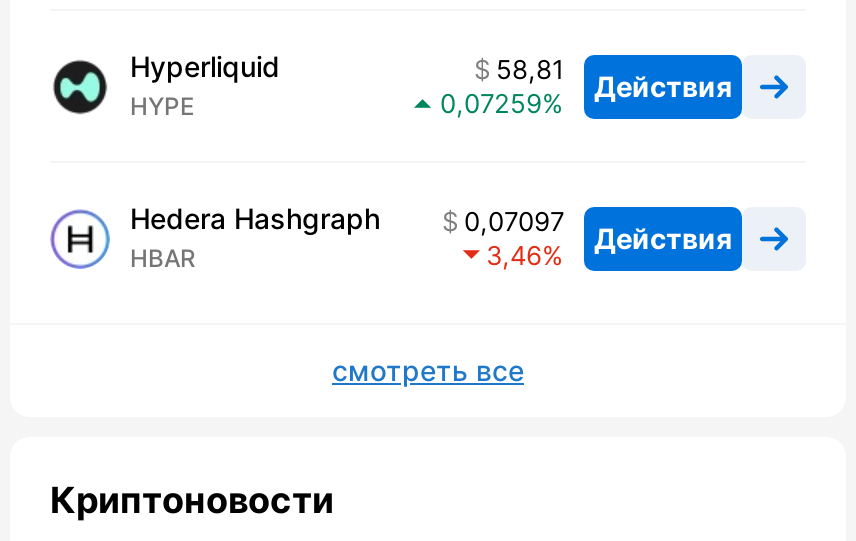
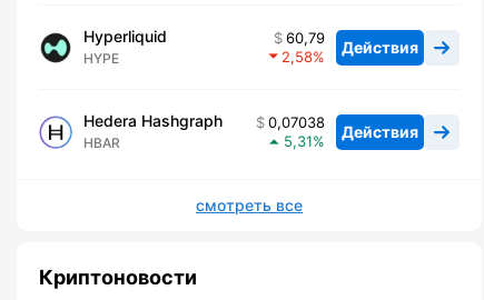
- 58,81 Действия
+ 60,79 Действия

- 0,07259
+ 2,58

- 0,07097 Действия
+ 0,07038 Действия

- 3,46
+ 5,31
